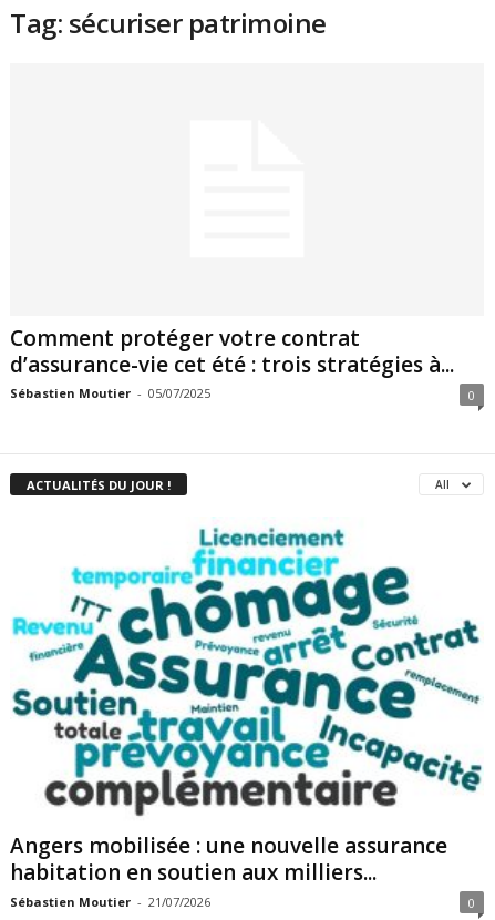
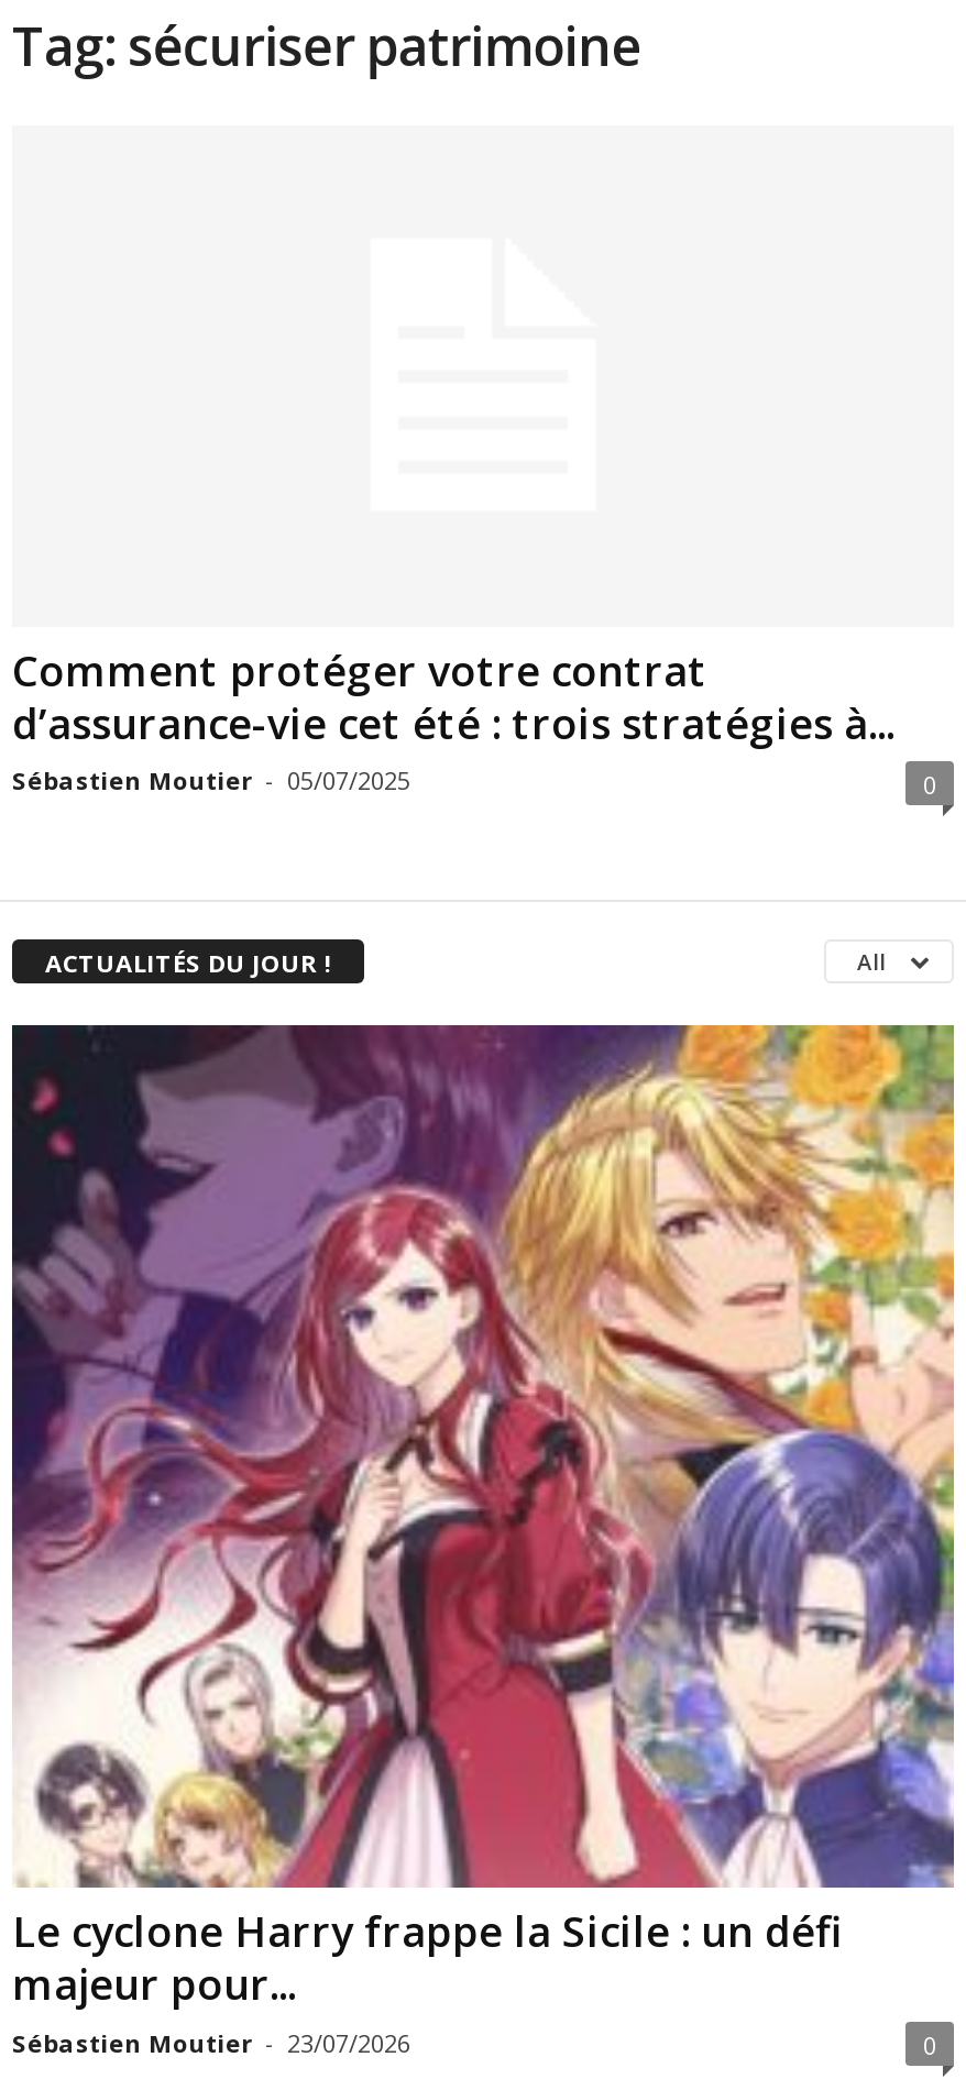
- [image]
- Angers mobilisée : une nouvelle assurance
- habitation en soutien aux milliers...
- Sébastien Moutier - 21/07/2026
+ [image]
+ Le cyclone Harry frappe la Sicile : un défi
+ majeur pour...
+ Sébastien Moutier - 23/07/2026
